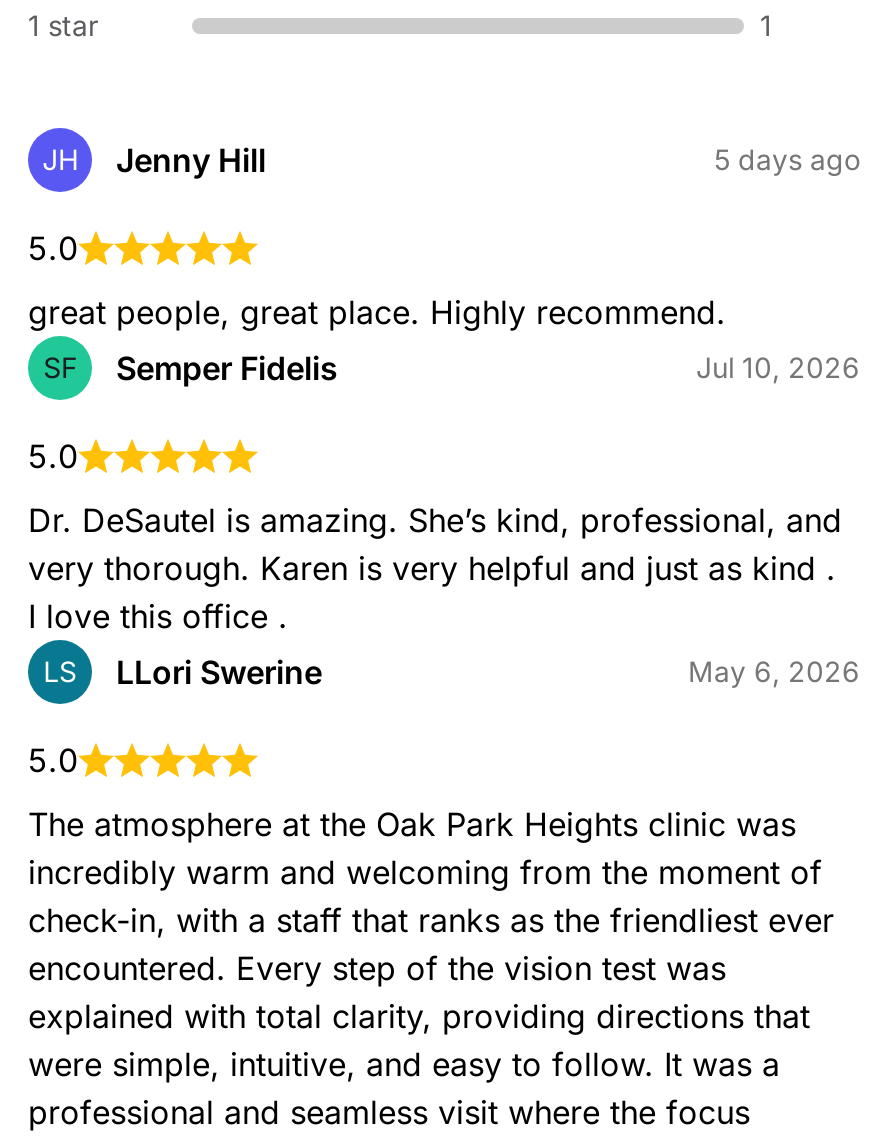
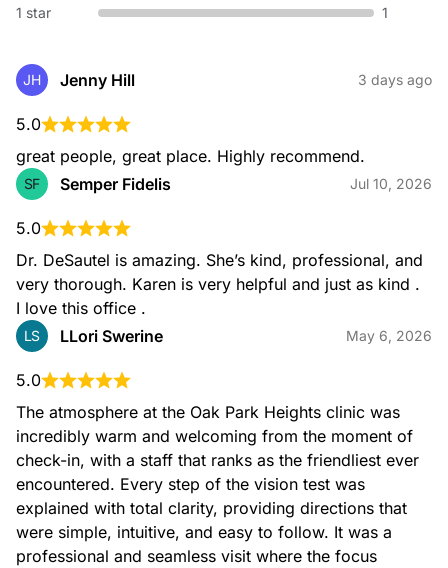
- 5 days ago
+ 3 days ago
